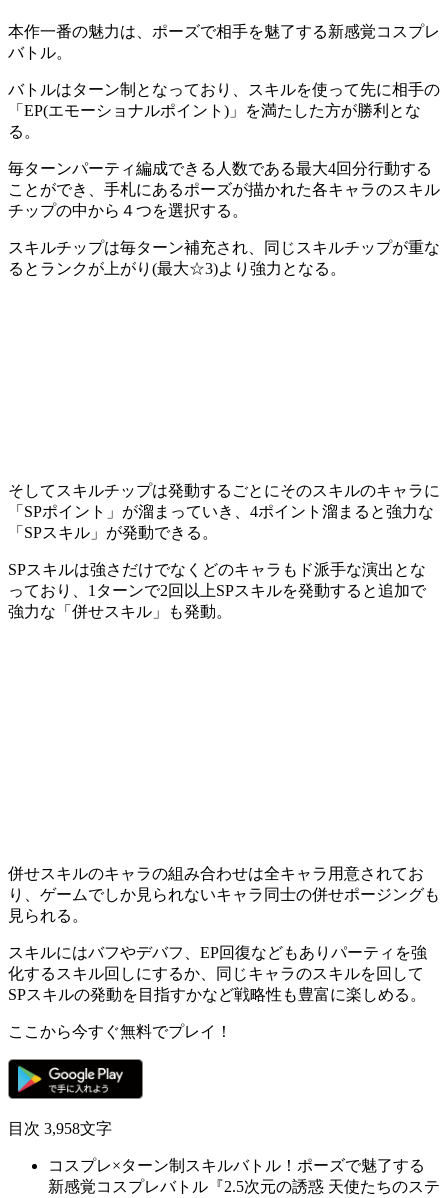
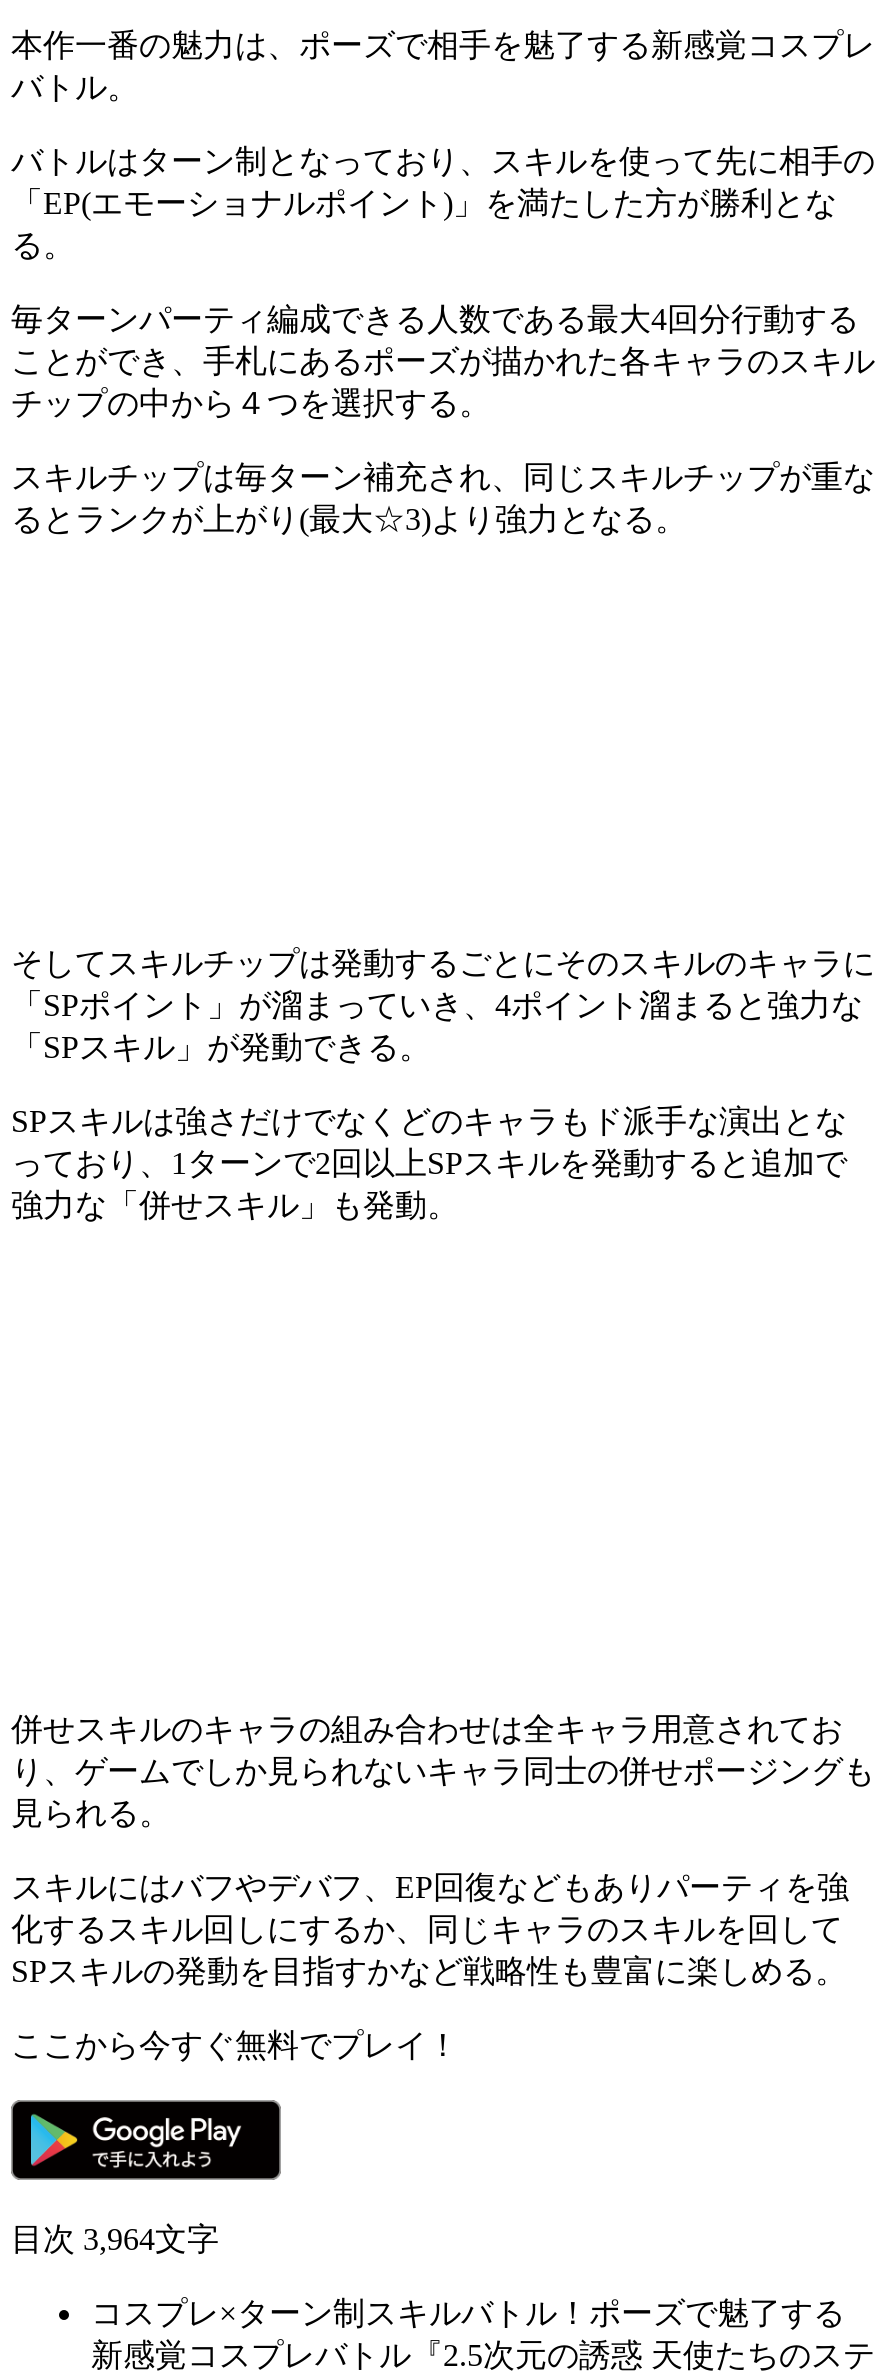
- 目次 3,958文字
+ 目次 3,964文字
